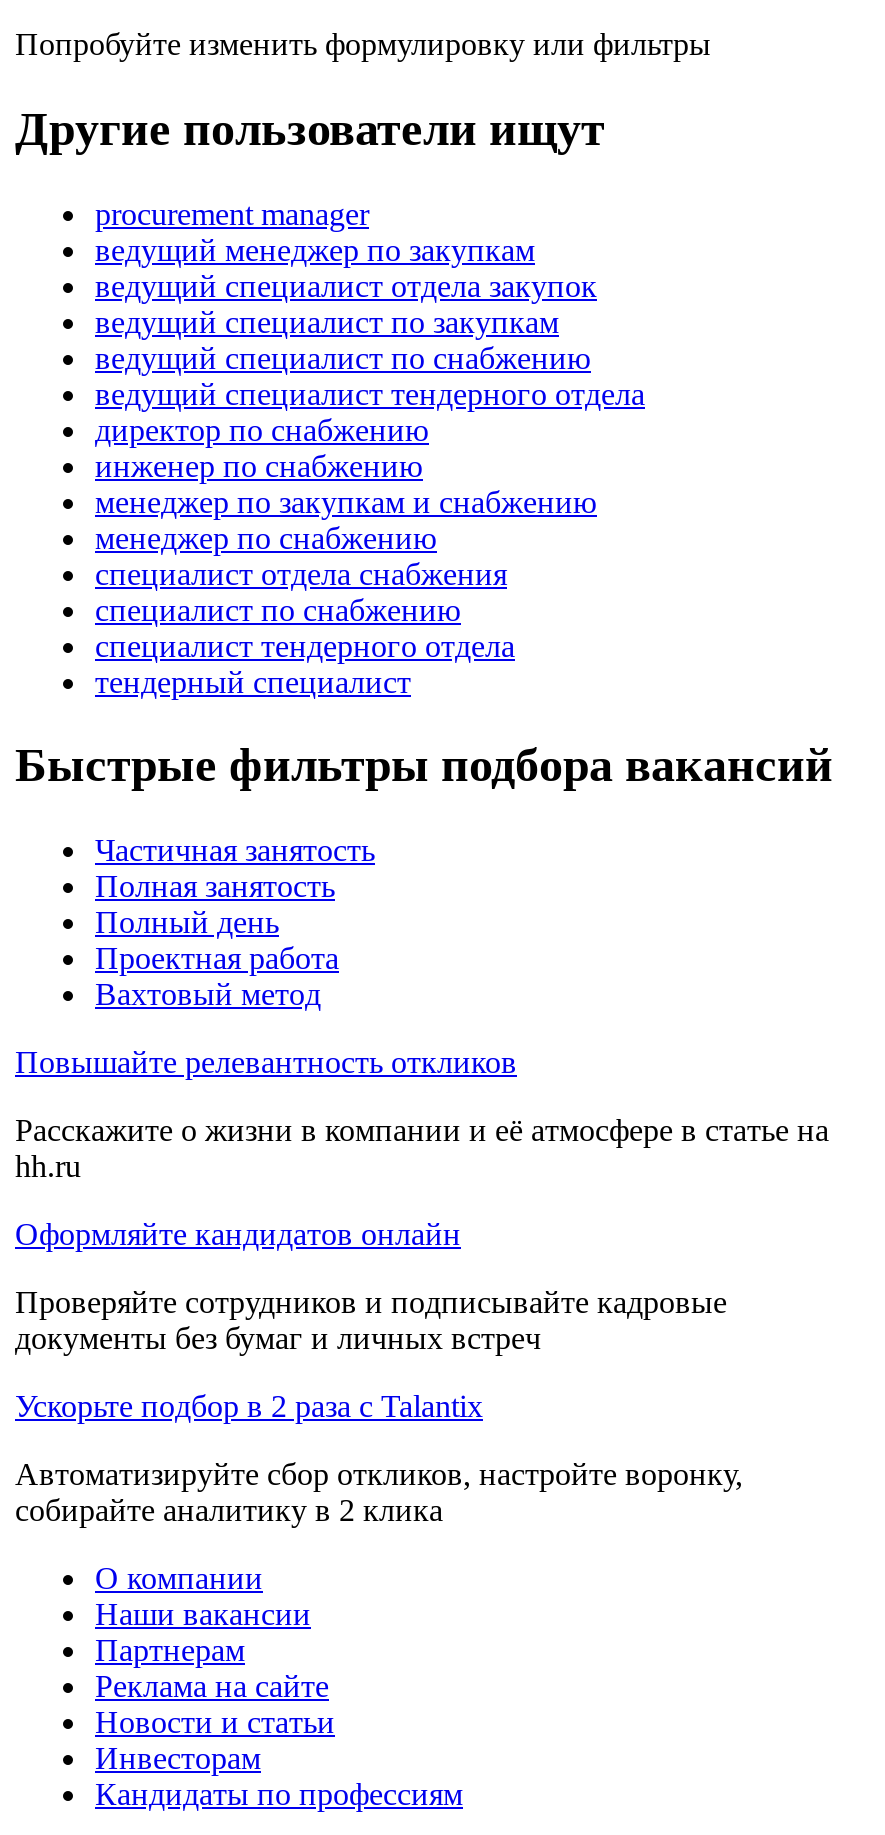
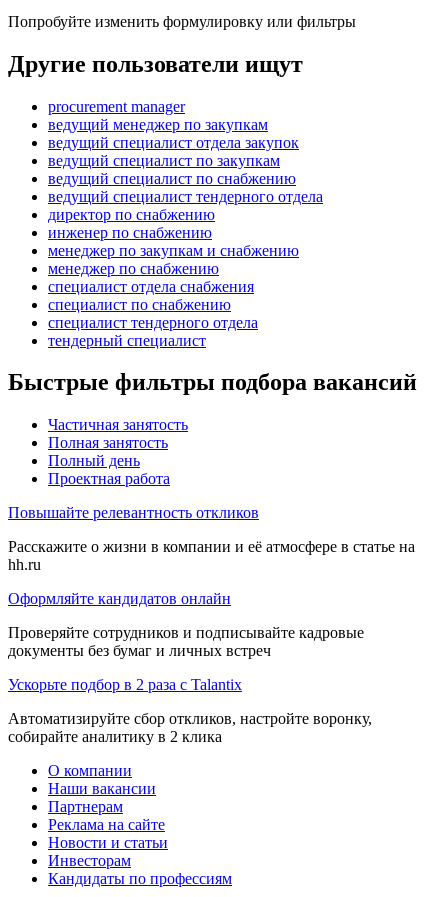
- Вахтовый метод
